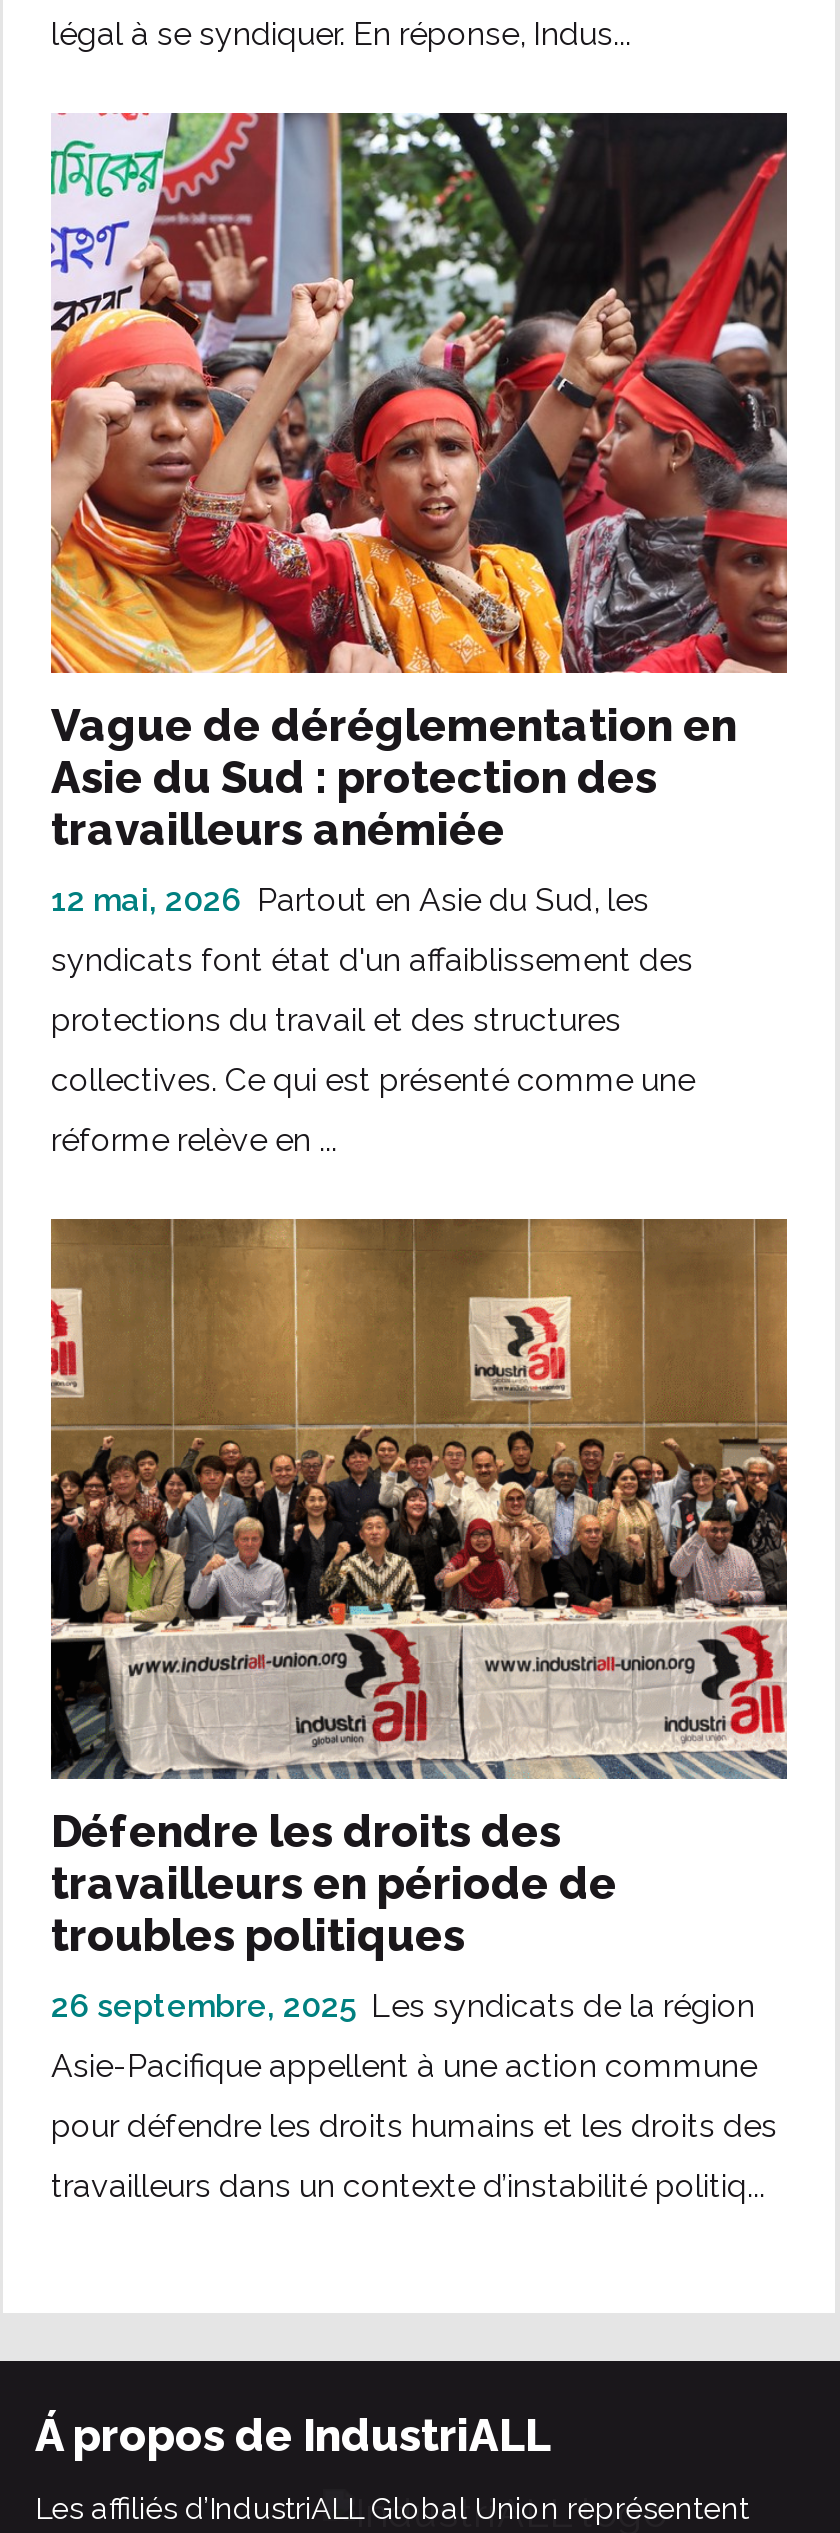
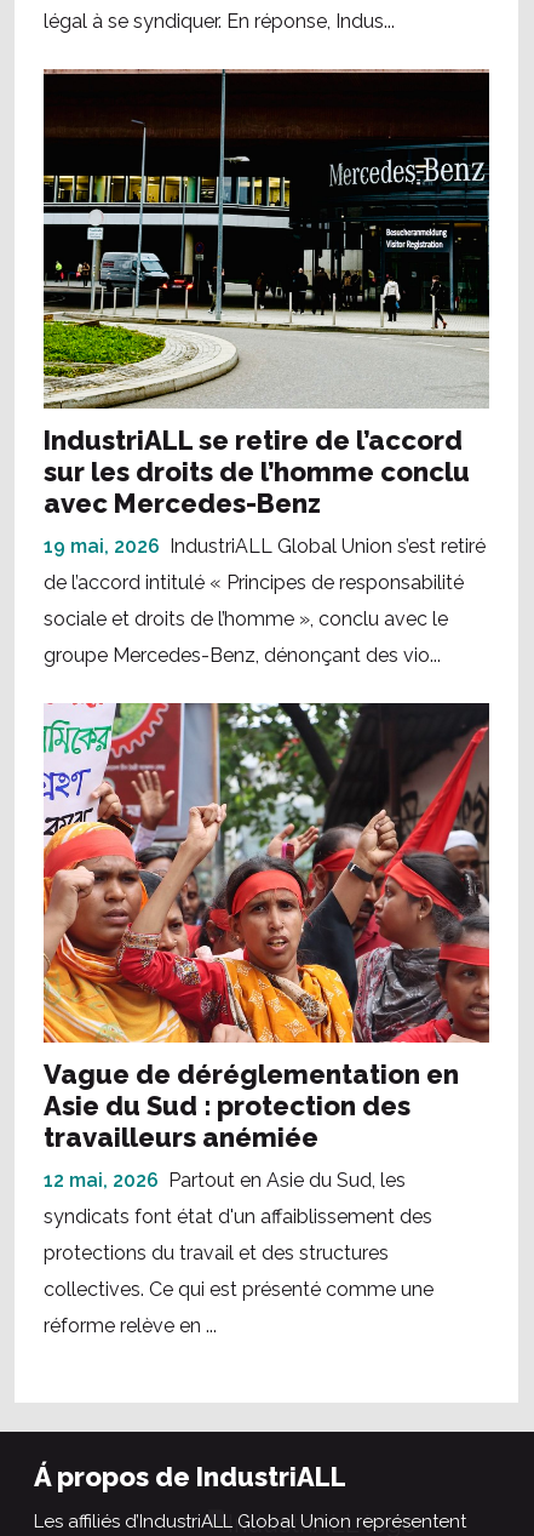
+ [image]
+ IndustriALL se retire de l’accord
+ sur les droits de l’homme conclu
+ avec Mercedes-Benz
+ 19 mai, 2026 IndustriALL Global Union s’est retiré
+ de l’accord intitulé « Principes de responsabilité
+ sociale et droits de l’homme », conclu avec le
+ groupe Mercedes-Benz, dénonçant des vio...

moved down: [image] | Vague de déréglementation en | Asie du Sud : protection des | ... | collectives. Ce qui est présenté comme une | réforme relève en ...

- [image]
- Défendre les droits des
- travailleurs en période de
- troubles politiques
- 26 septembre, 2025 Les syndicats de la région
- Asie-Pacifique appellent à une action commune
- pour défendre les droits humains et les droits des
- travailleurs dans un contexte d’instabilité politiq...
